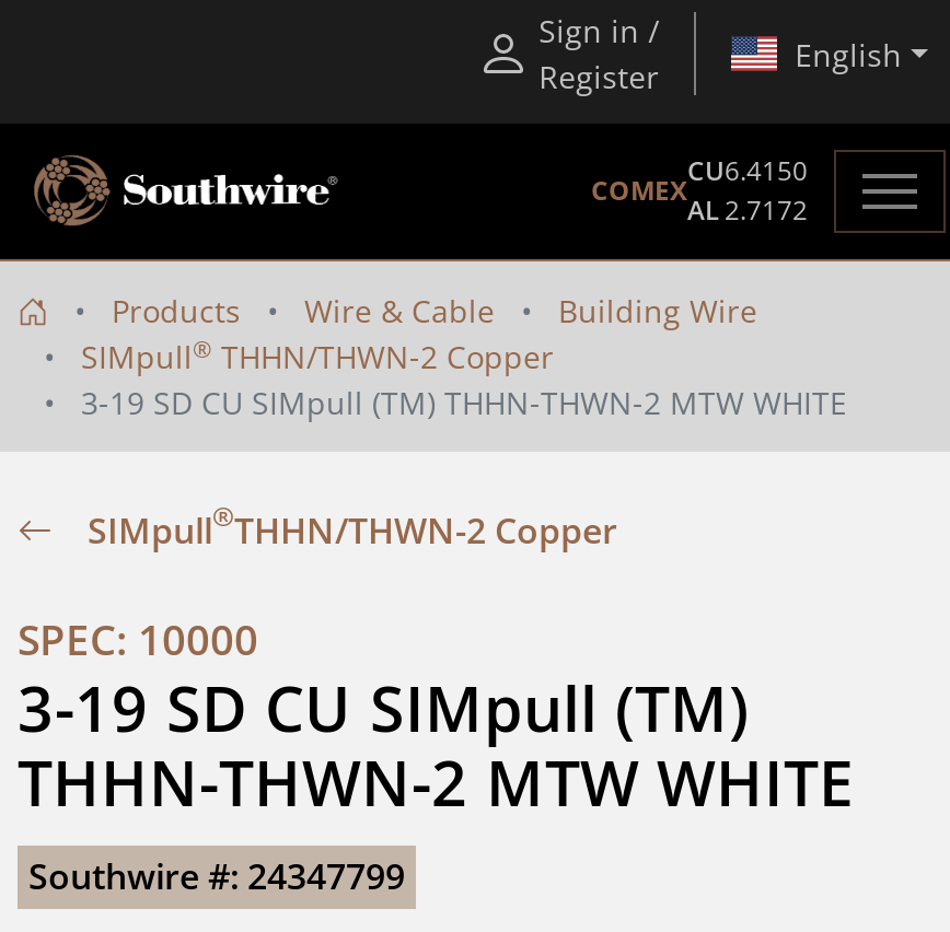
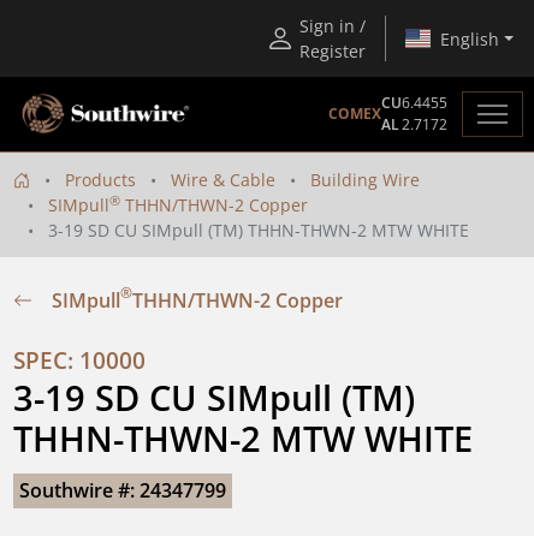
- CU6.4150
+ CU6.4455
